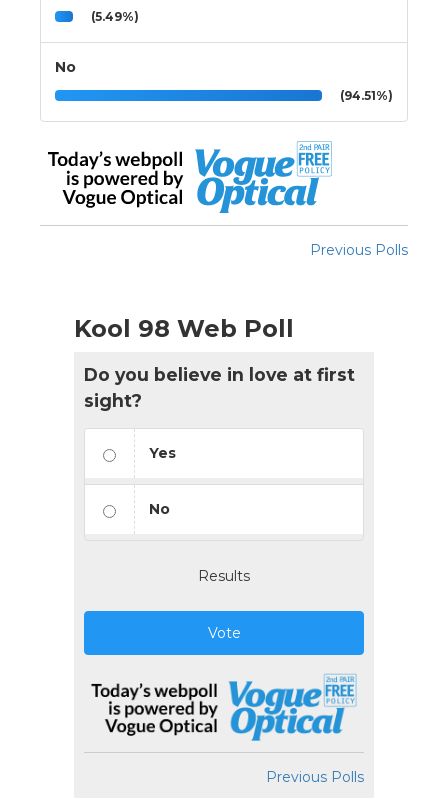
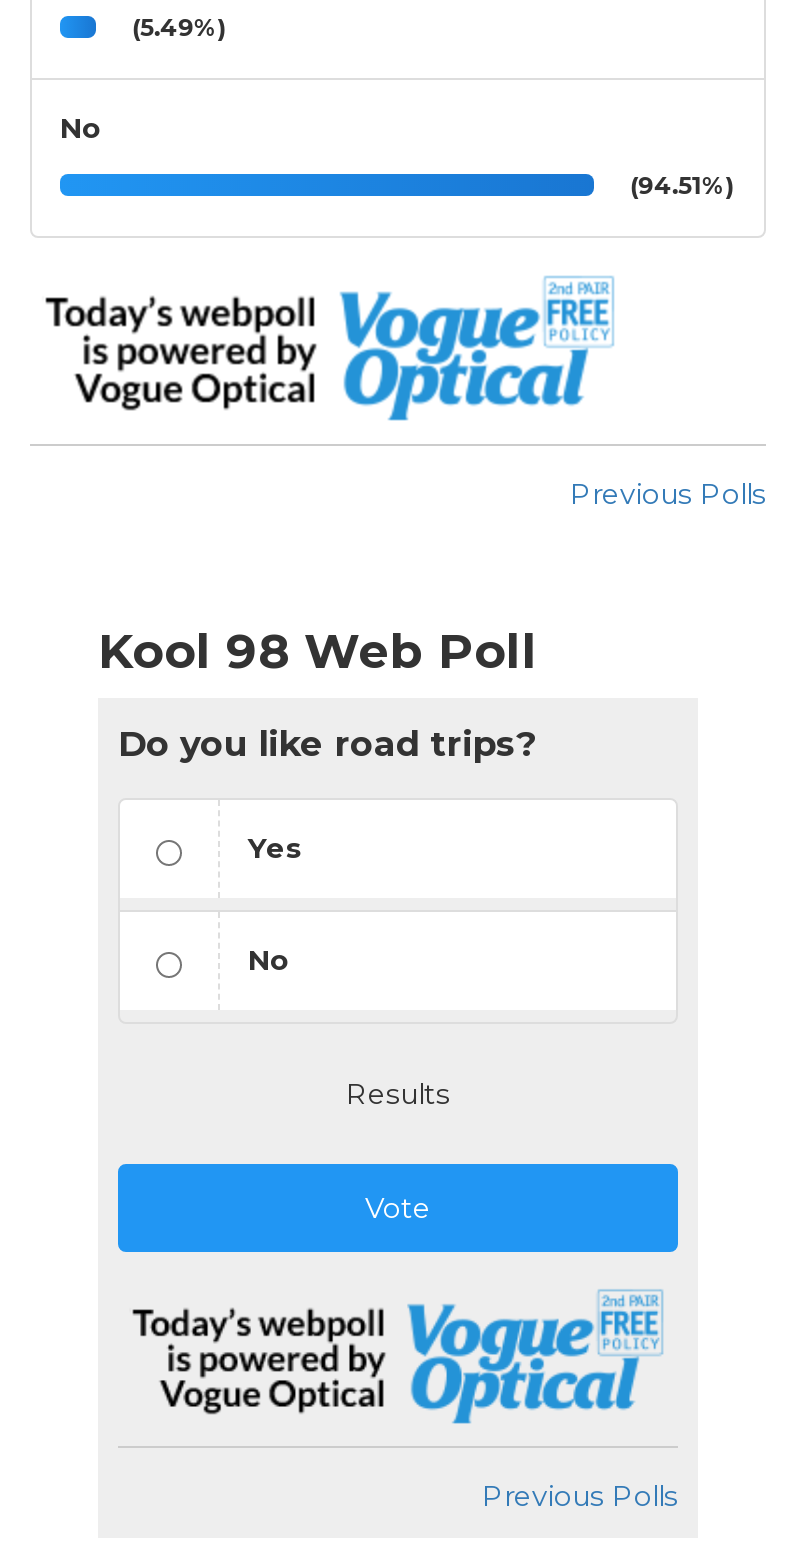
- Do you believe in love at first
- sight?
+ Do you like road trips?
